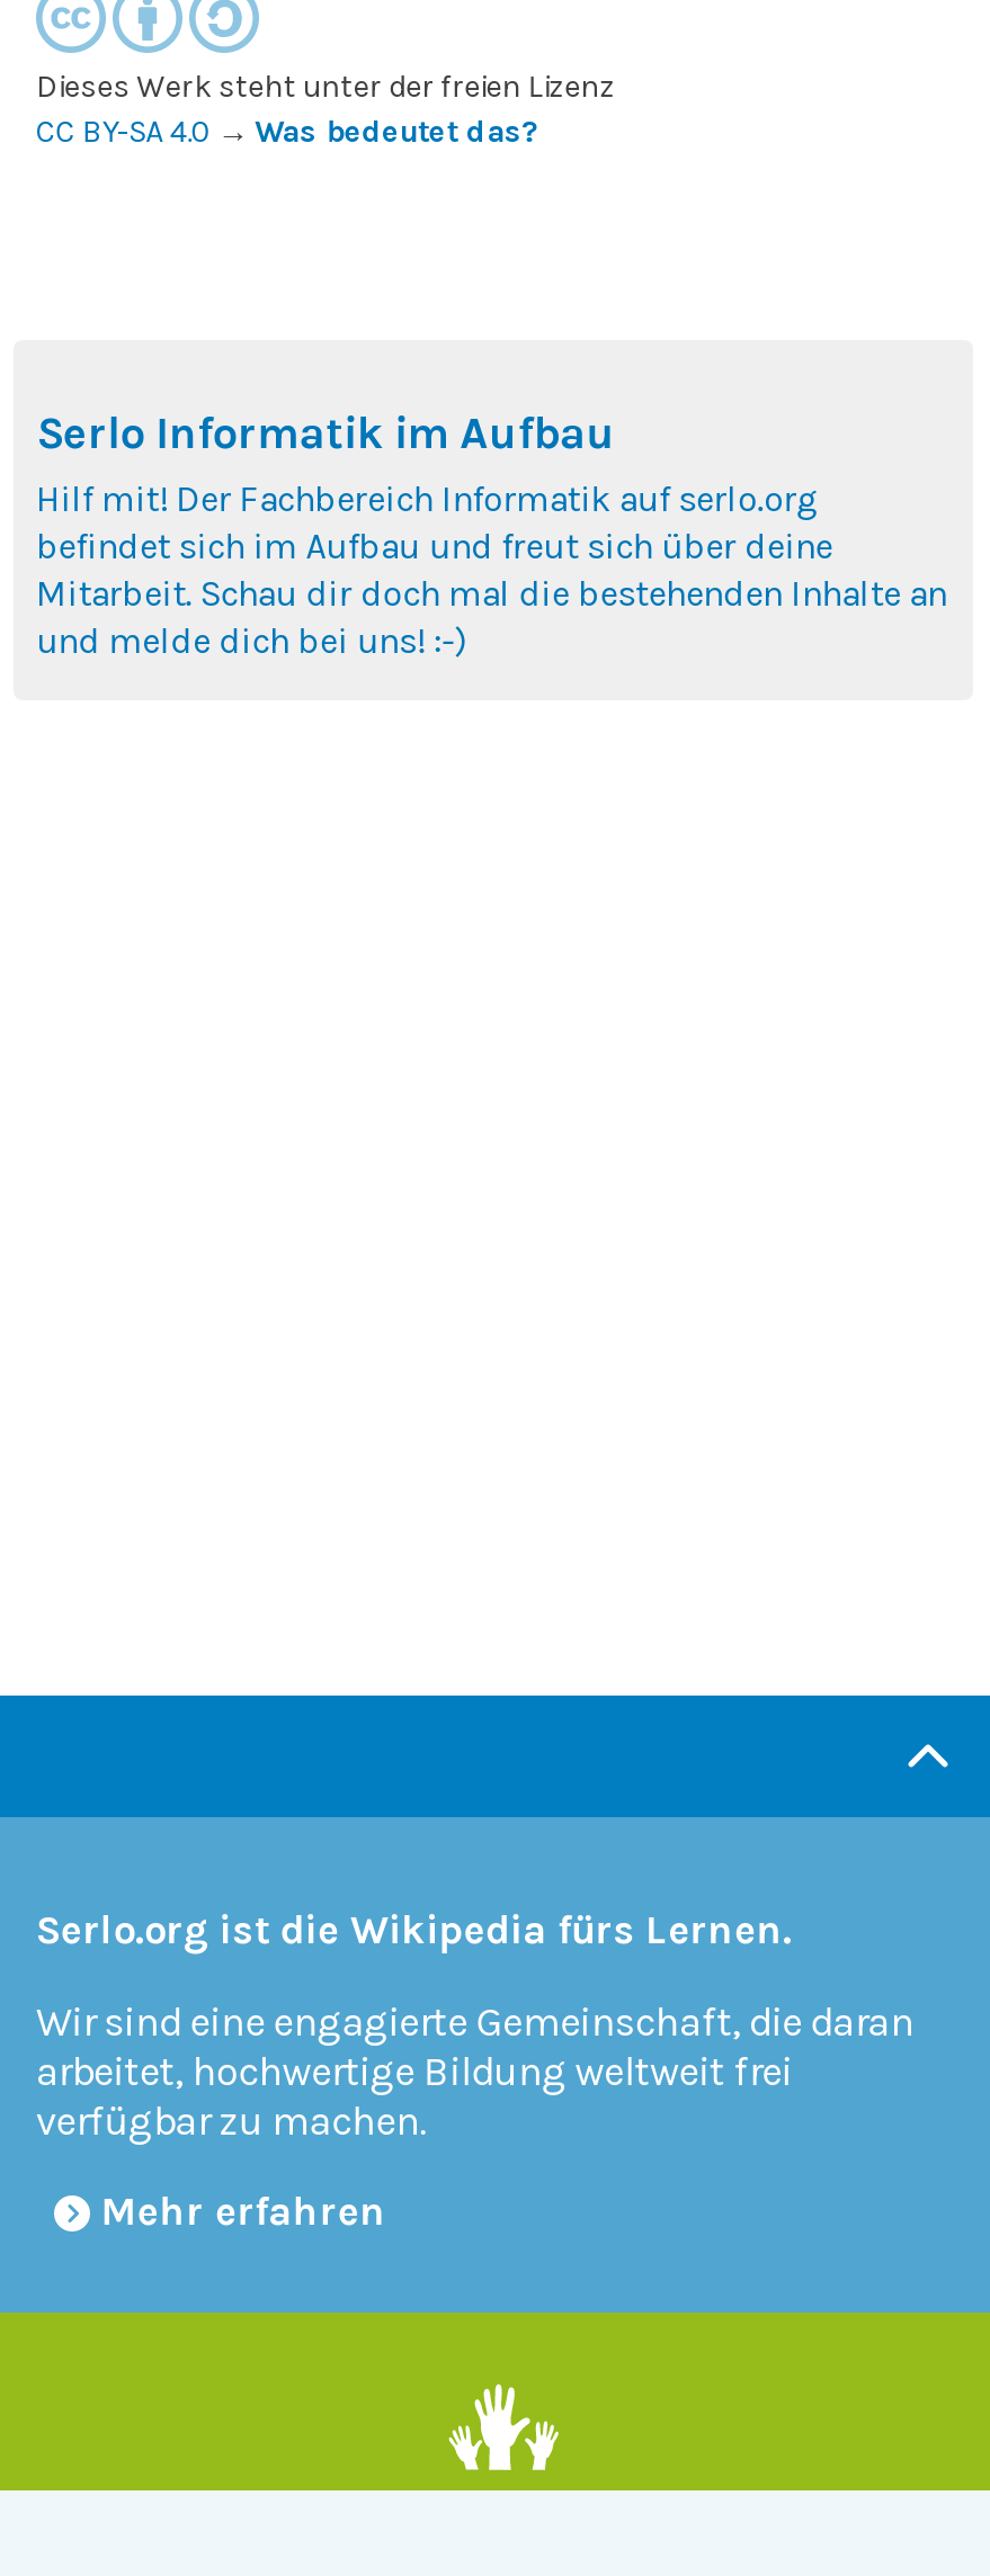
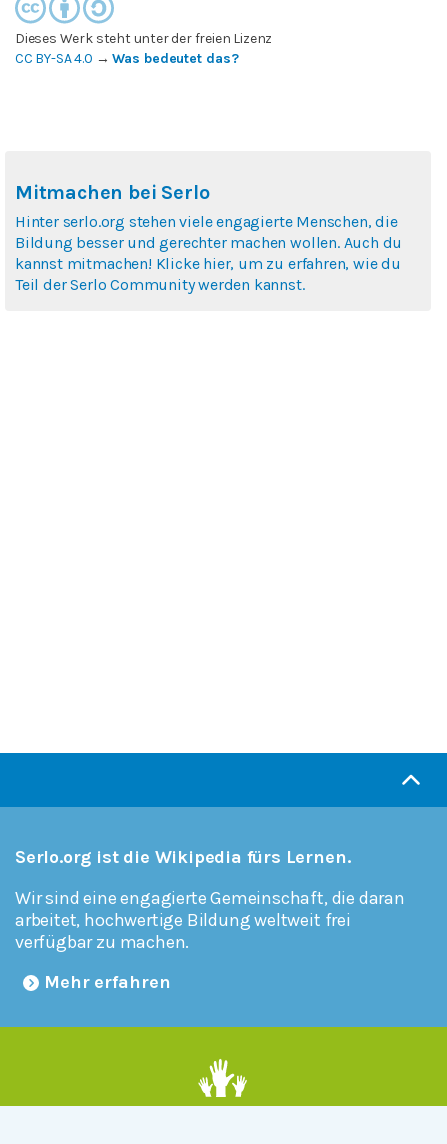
- Serlo Informatik im Aufbau
- Hilf mit! Der Fachbereich Informatik auf serlo.org
- befindet sich im Aufbau und freut sich über deine
- Mitarbeit. Schau dir doch mal die bestehenden Inhalte an
- und melde dich bei uns! :-)
+ Mitmachen bei Serlo
+ Hinter serlo.org stehen viele engagierte Menschen, die
+ Bildung besser und gerechter machen wollen. Auch du
+ kannst mitmachen! Klicke hier, um zu erfahren, wie du
+ Teil der Serlo Community werden kannst.
